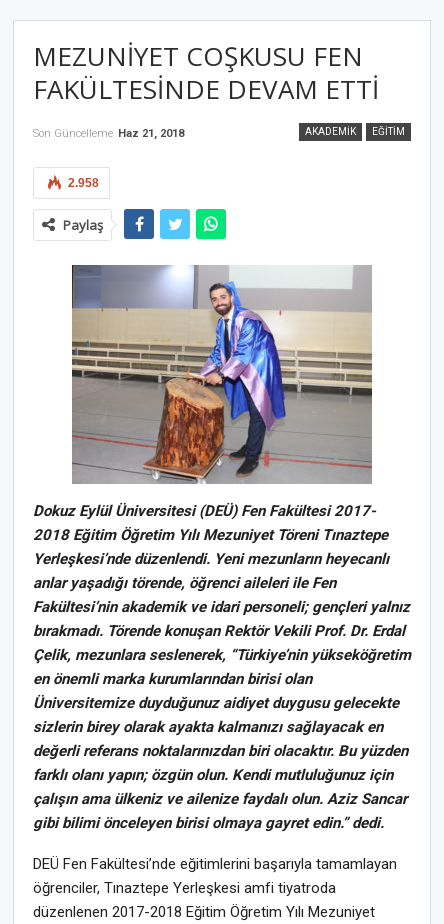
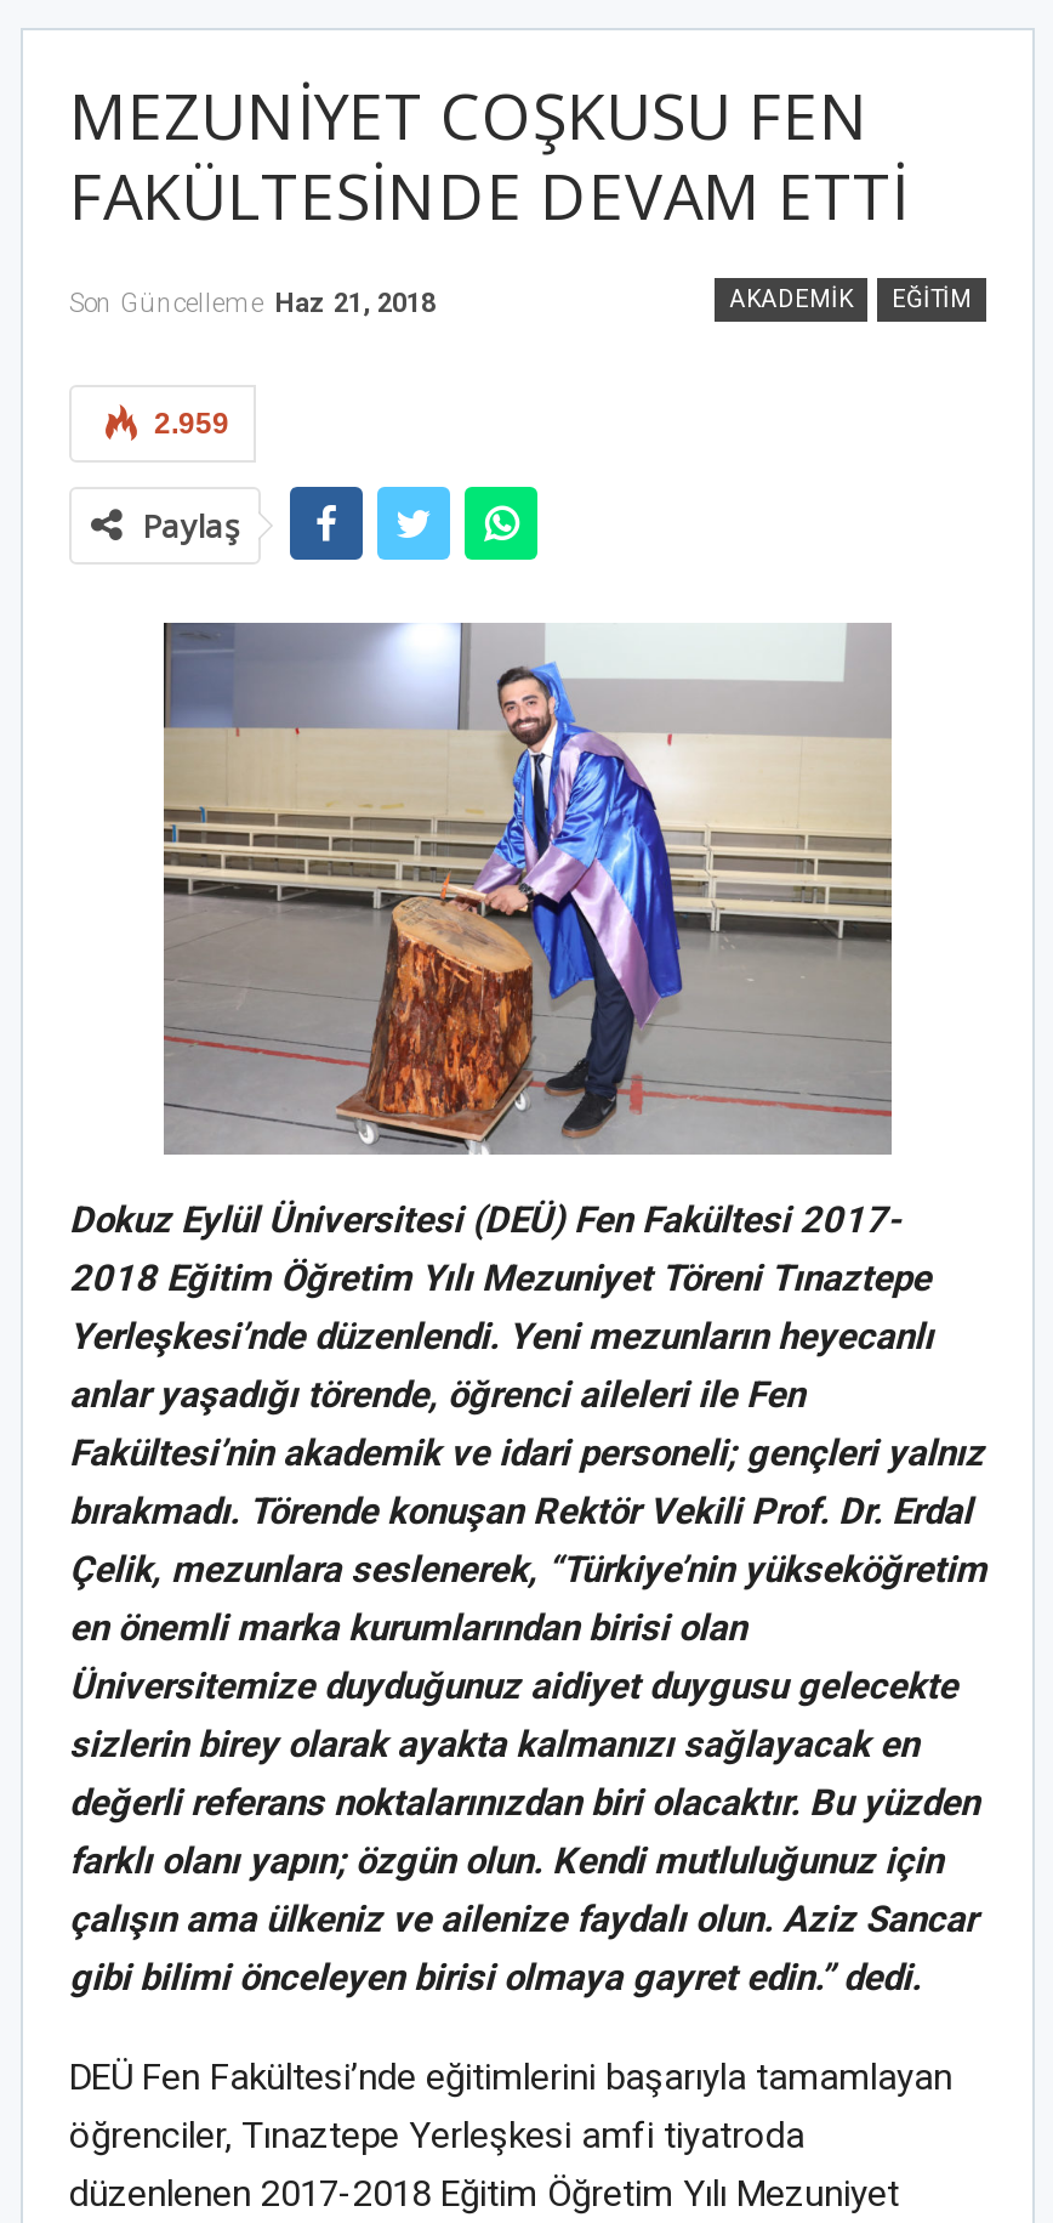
- 2.958
+ 2.959
